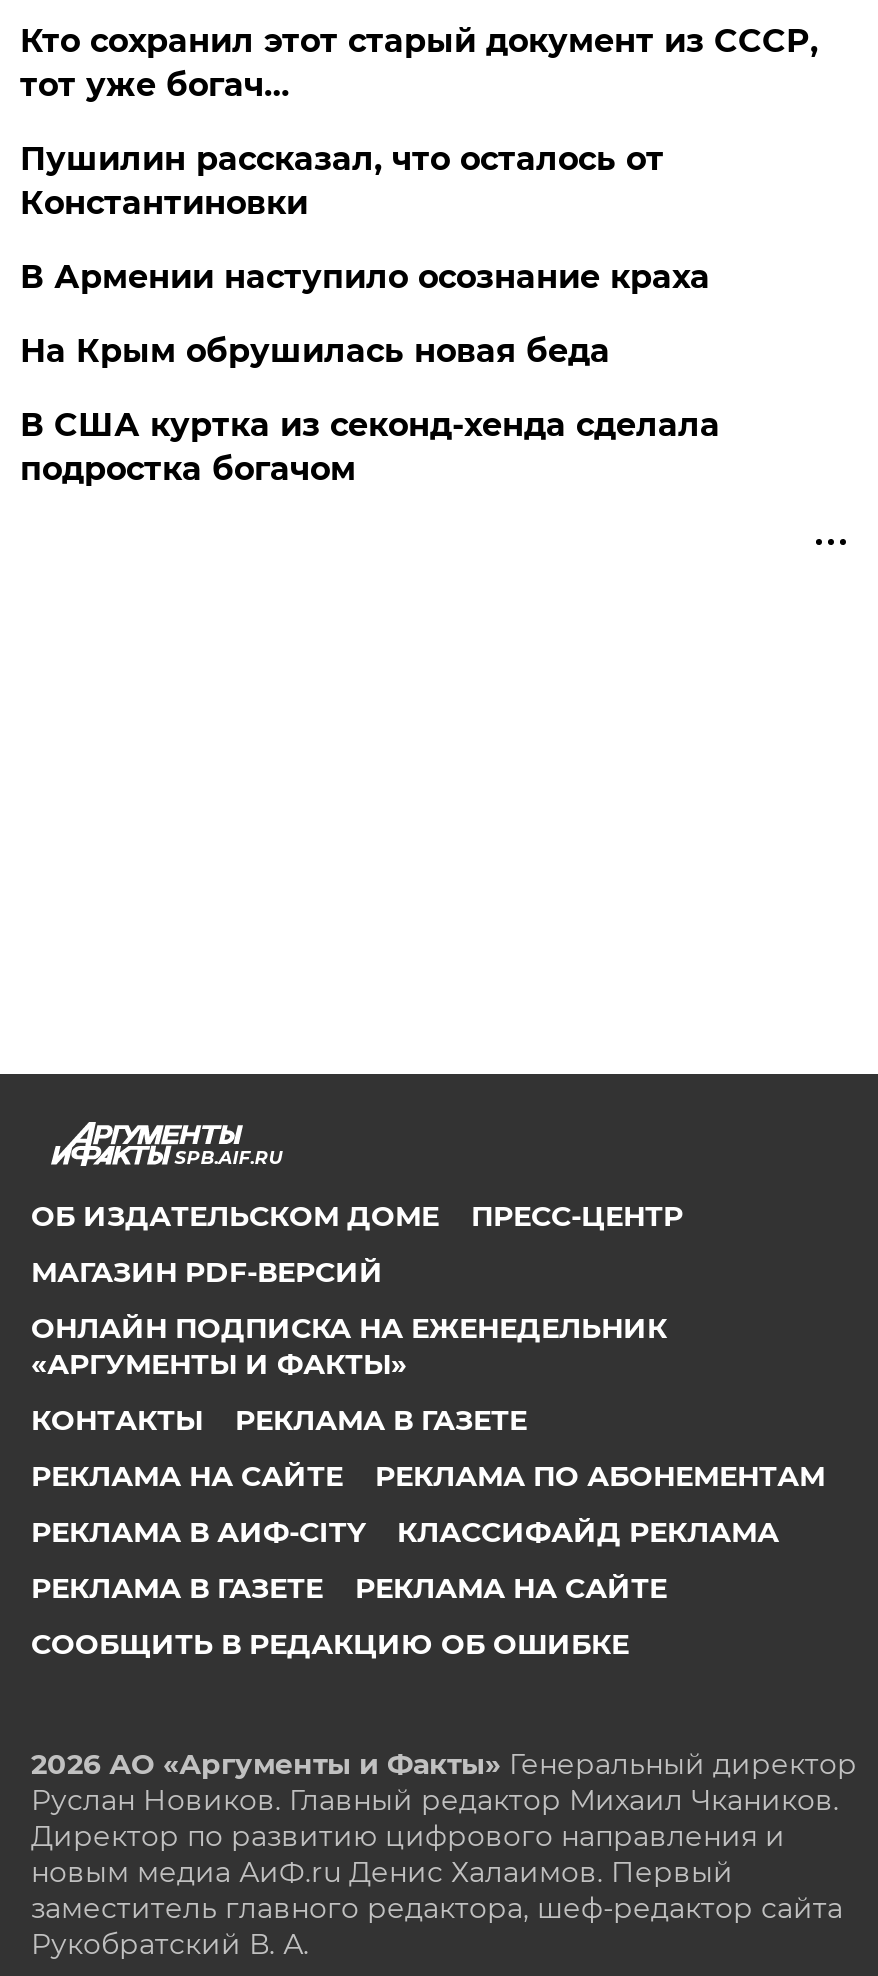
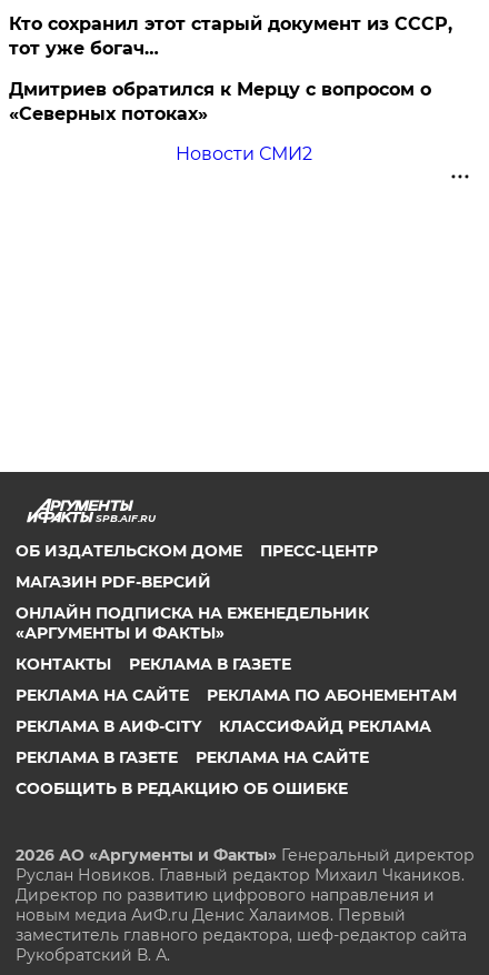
- Пушилин рассказал, что осталось от
- Константиновки
- В Армении наступило осознание краха
- На Крым обрушилась новая беда
- В США куртка из секонд-хенда сделала
- подростка богачом
+ Дмитриев обратился к Мерцу с вопросом о
+ «Северных потоках»
+ Новости СМИ2
